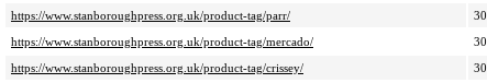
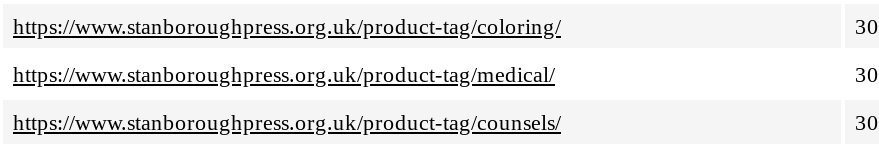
- https://www.stanboroughpress.org.uk/product-tag/parr/
+ https://www.stanboroughpress.org.uk/product-tag/coloring/

- https://www.stanboroughpress.org.uk/product-tag/mercado/
+ https://www.stanboroughpress.org.uk/product-tag/medical/

- https://www.stanboroughpress.org.uk/product-tag/crissey/
+ https://www.stanboroughpress.org.uk/product-tag/counsels/
